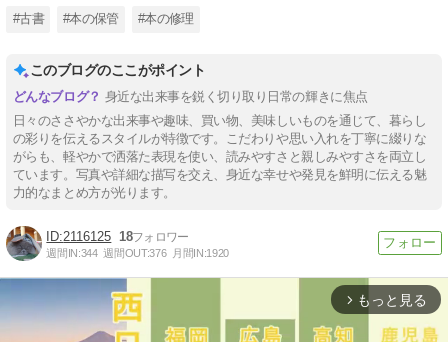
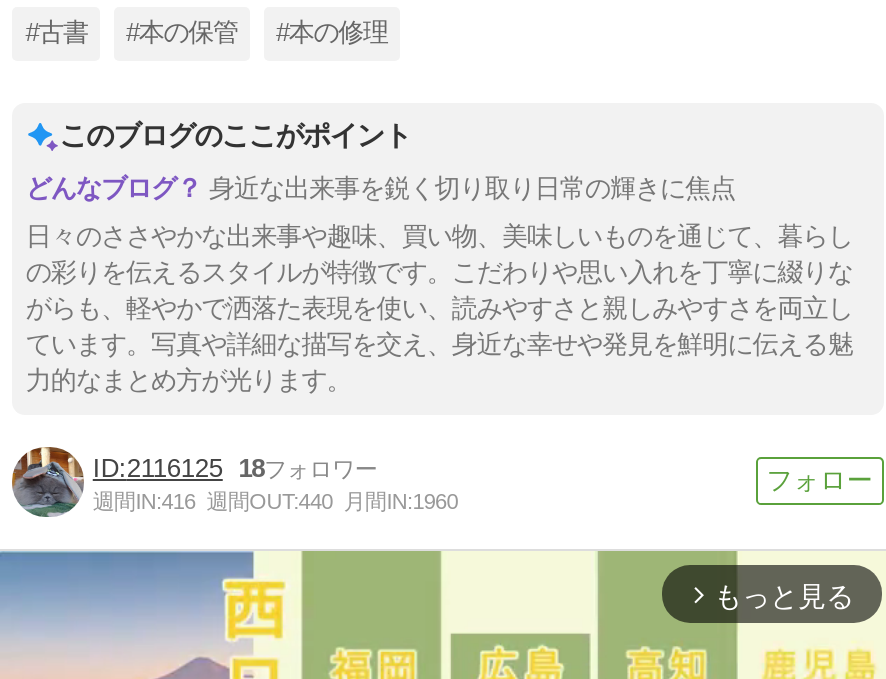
- 週間IN:344 週間OUT:376 月間IN:1920
+ 週間IN:416 週間OUT:440 月間IN:1960
